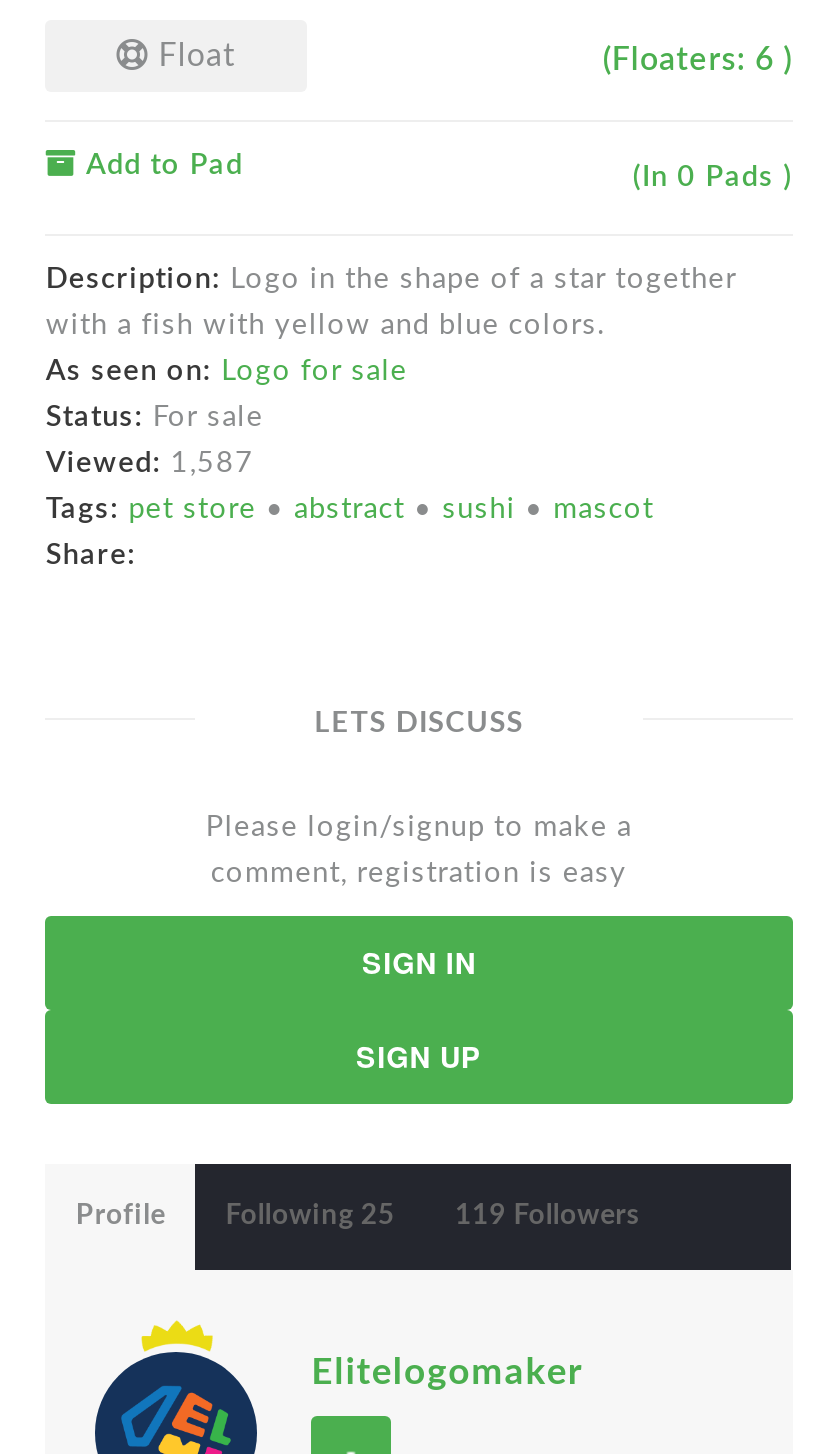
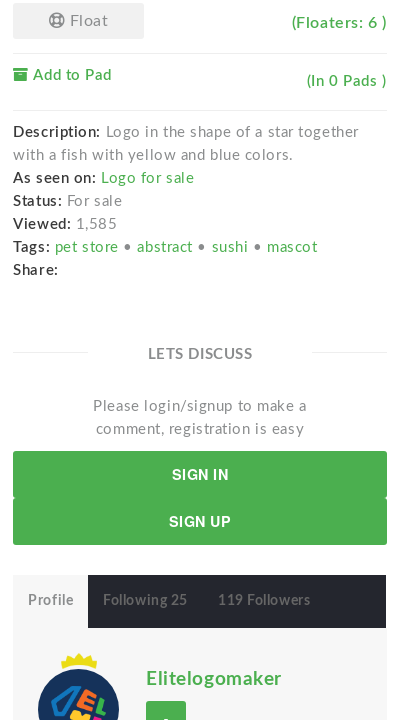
- Viewed: 1,587
+ Viewed: 1,585
